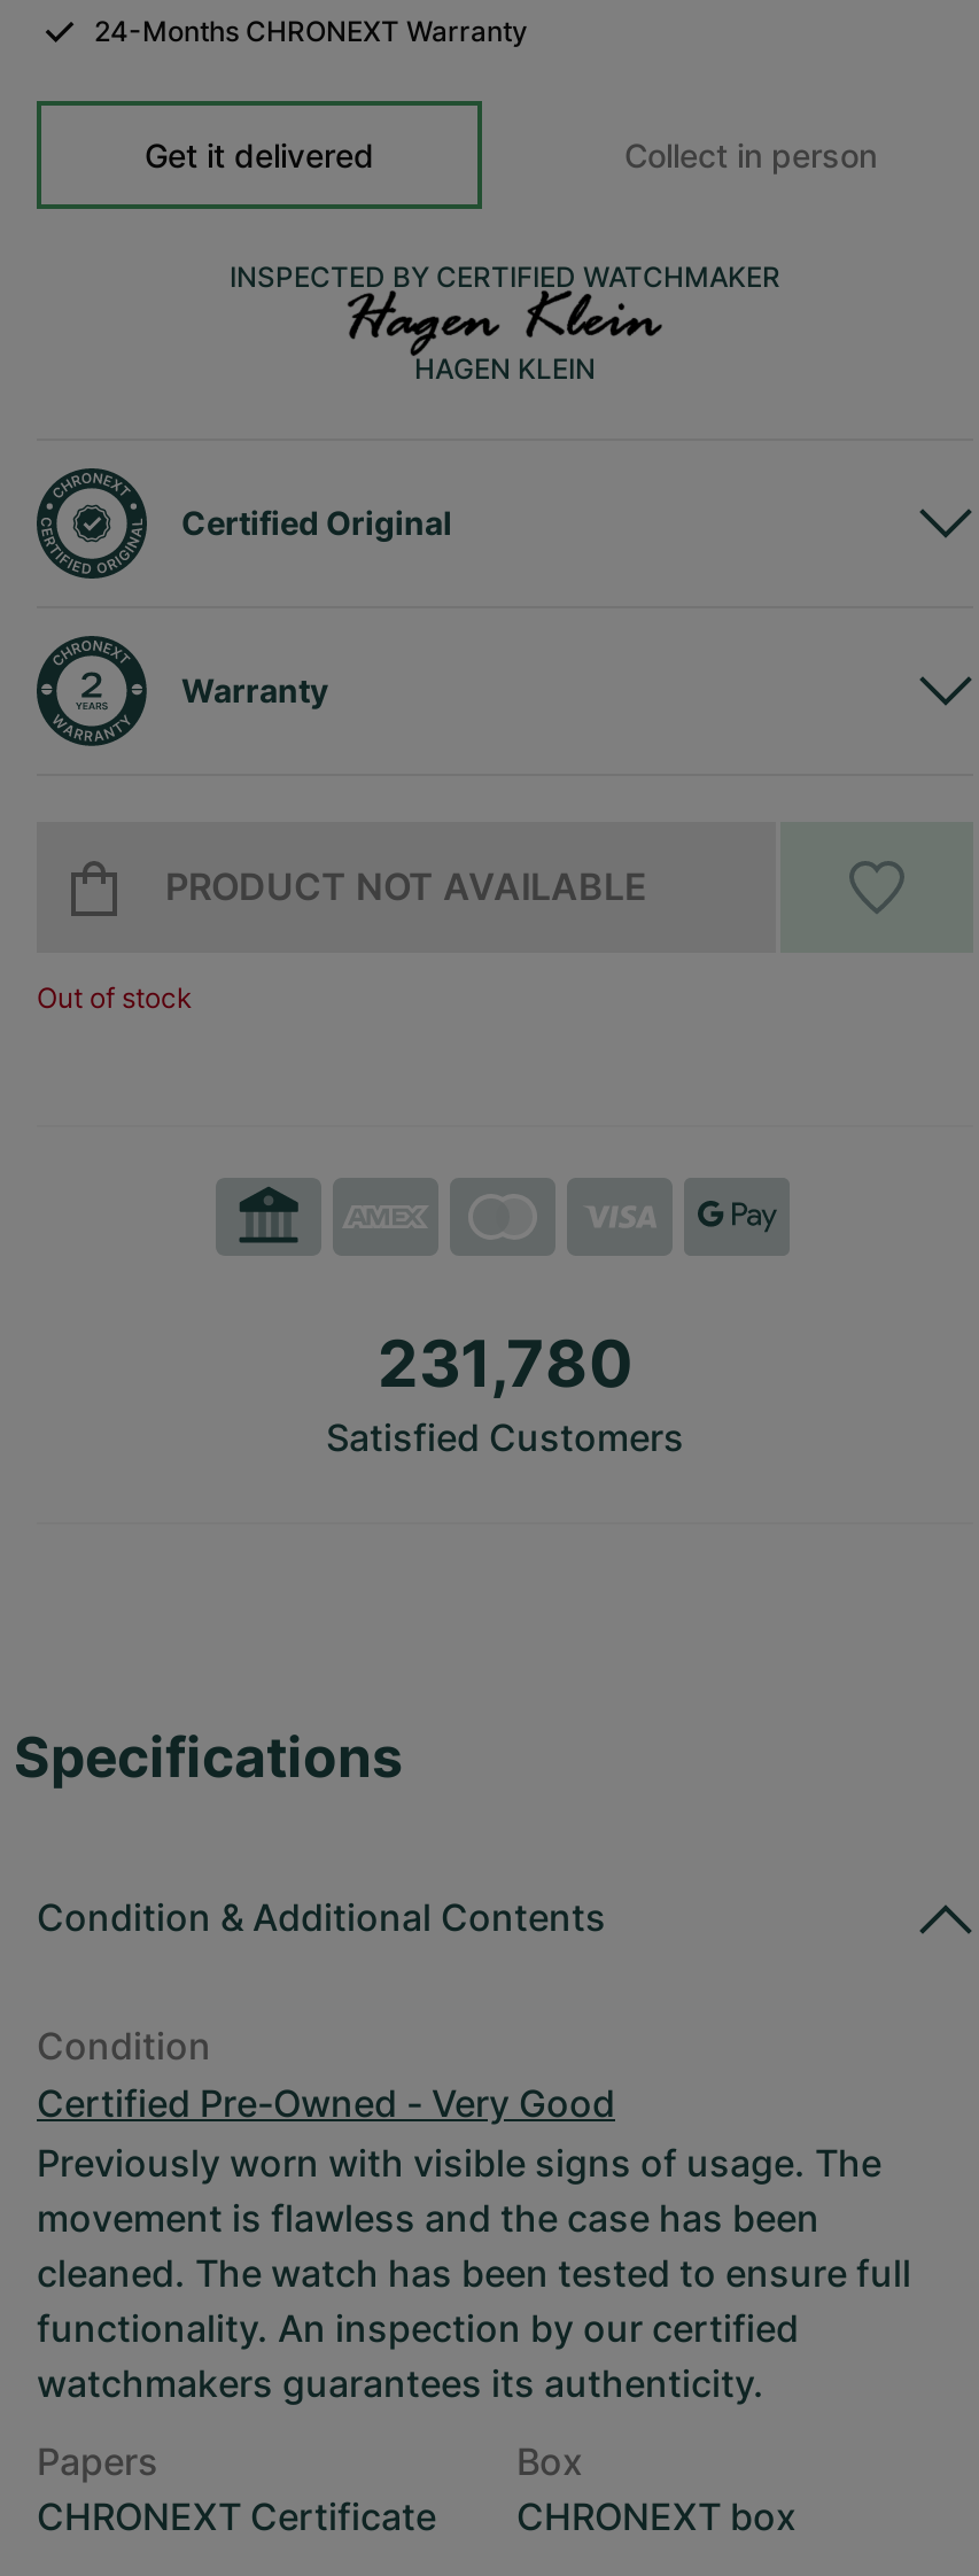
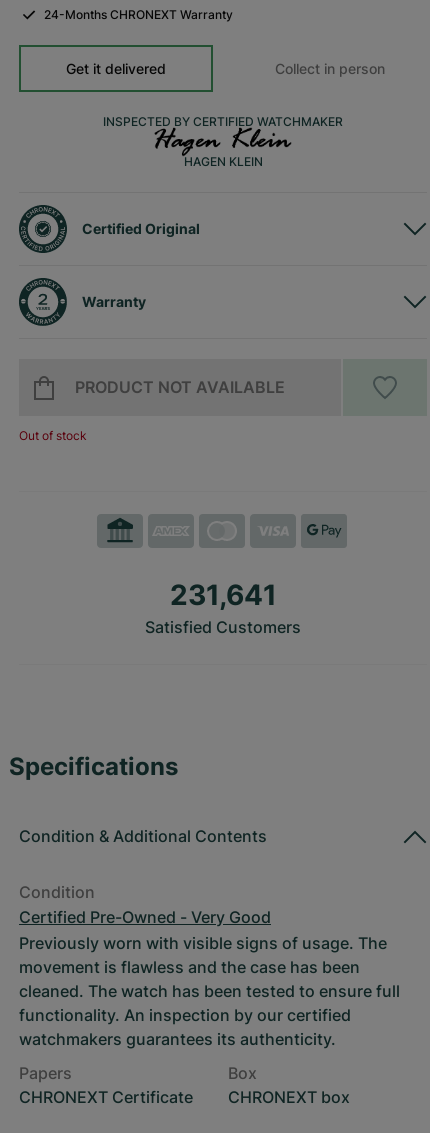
- 231,780
+ 231,641
